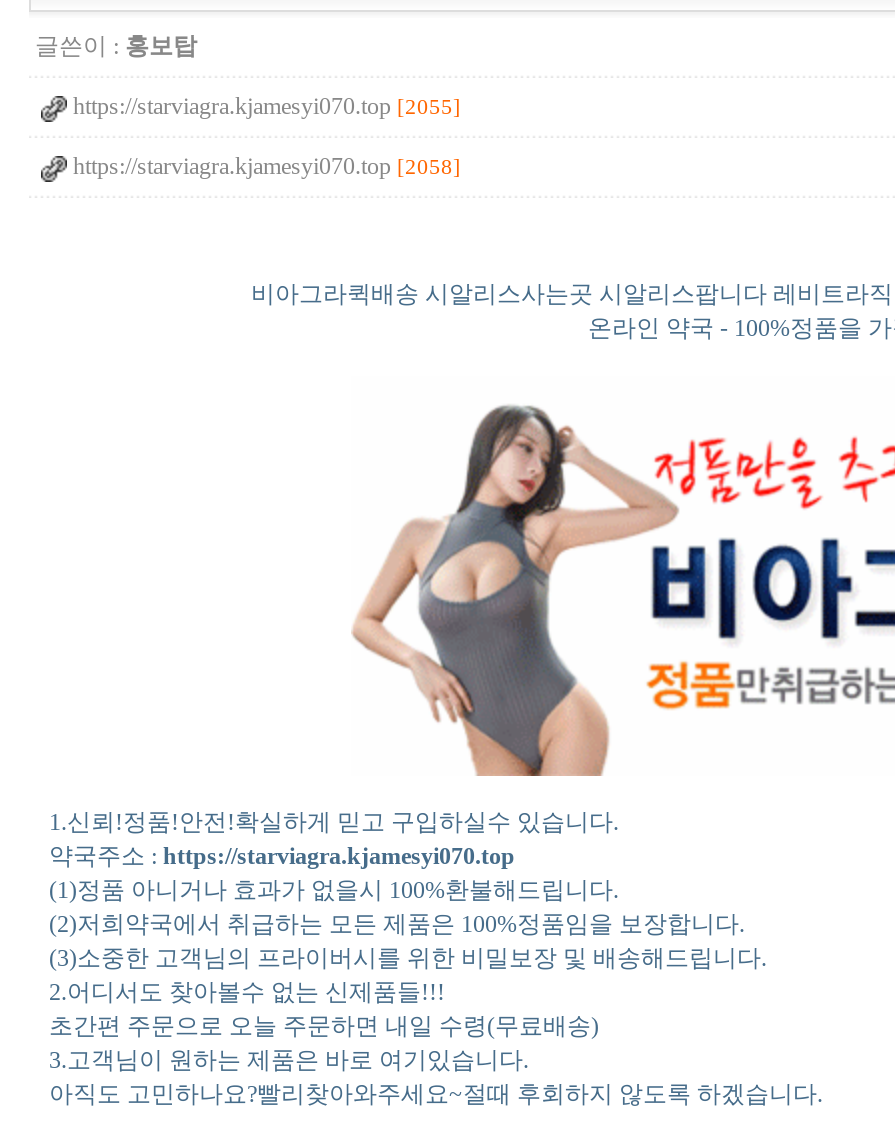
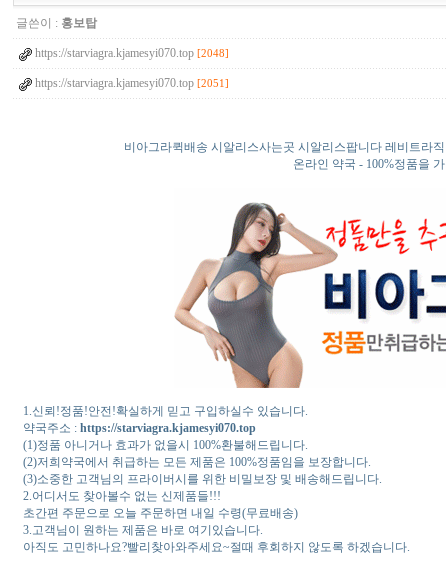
- https://starviagra.kjamesyi070.top [2055]
+ https://starviagra.kjamesyi070.top [2048]

- https://starviagra.kjamesyi070.top [2058]
+ https://starviagra.kjamesyi070.top [2051]
